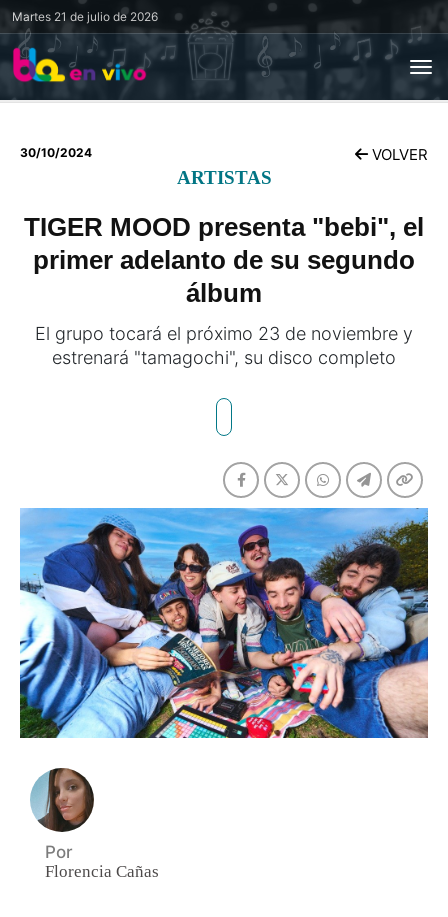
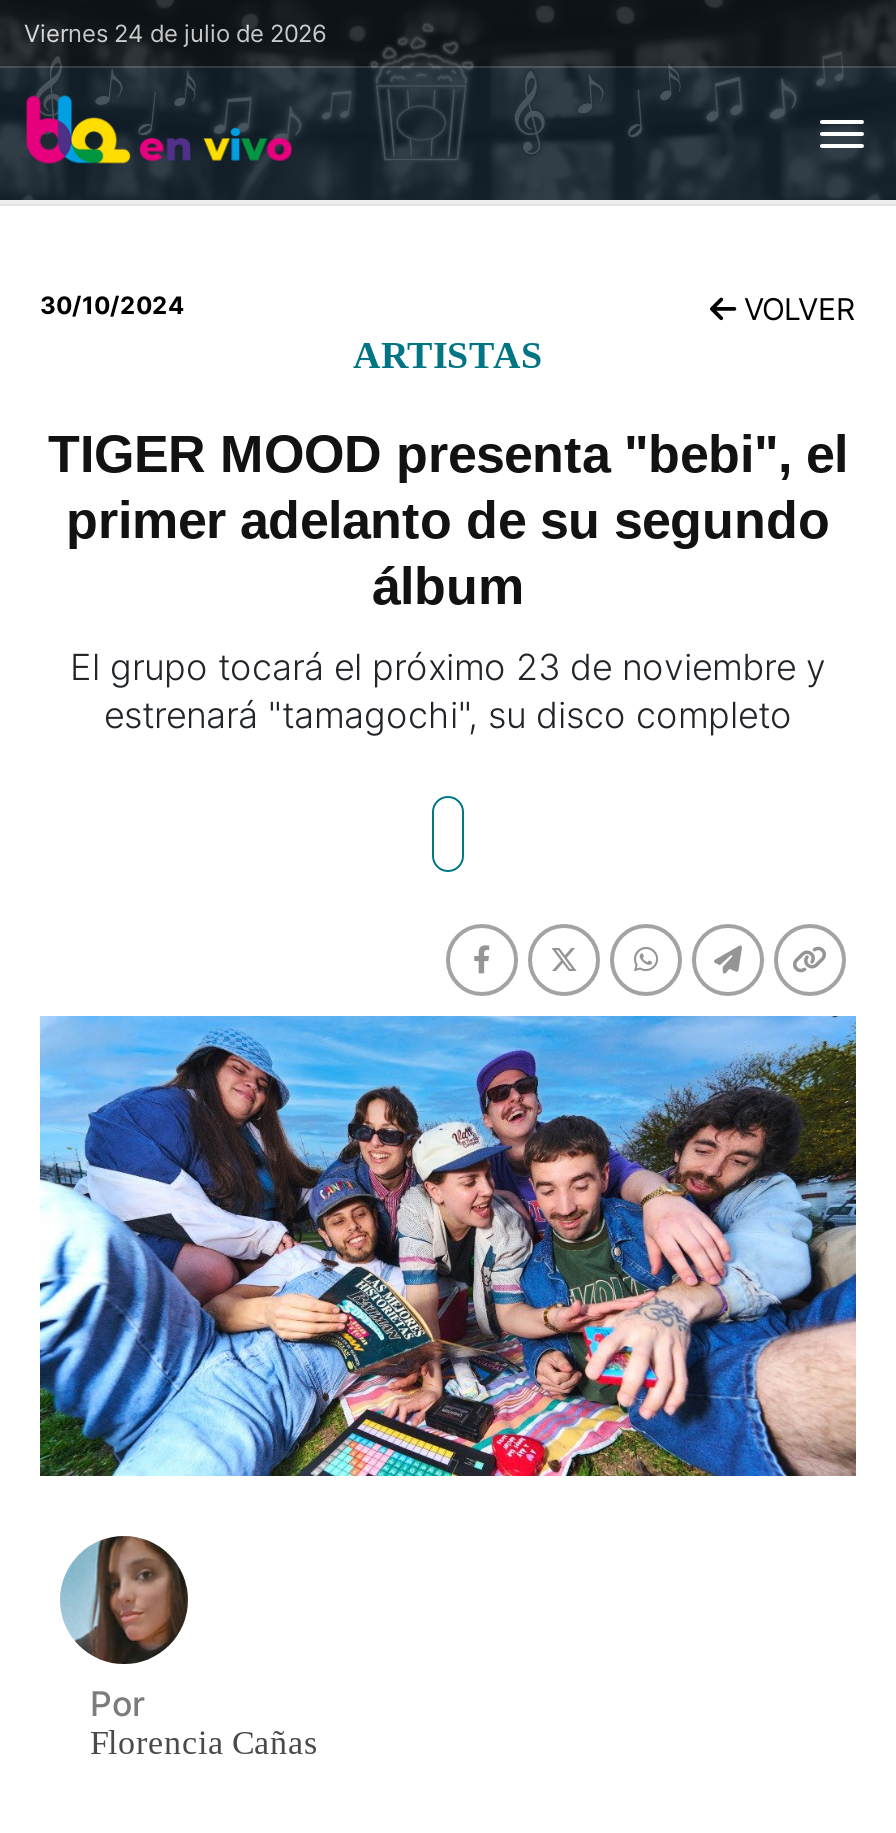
- Martes 21 de julio de 2026
+ Viernes 24 de julio de 2026
